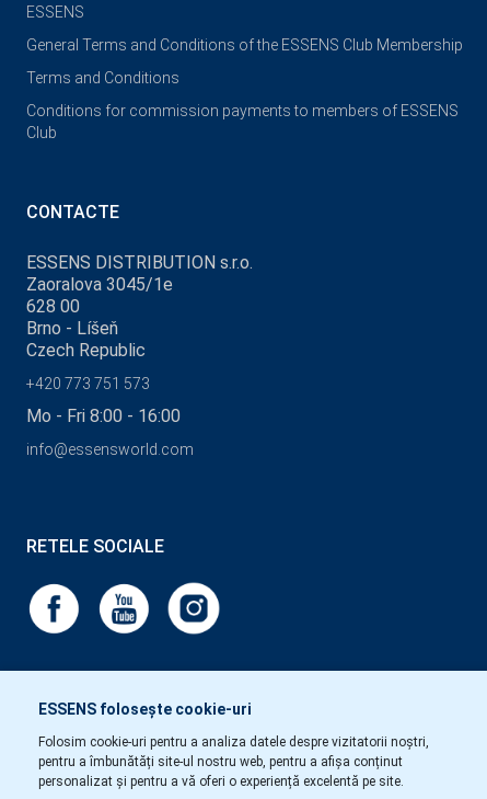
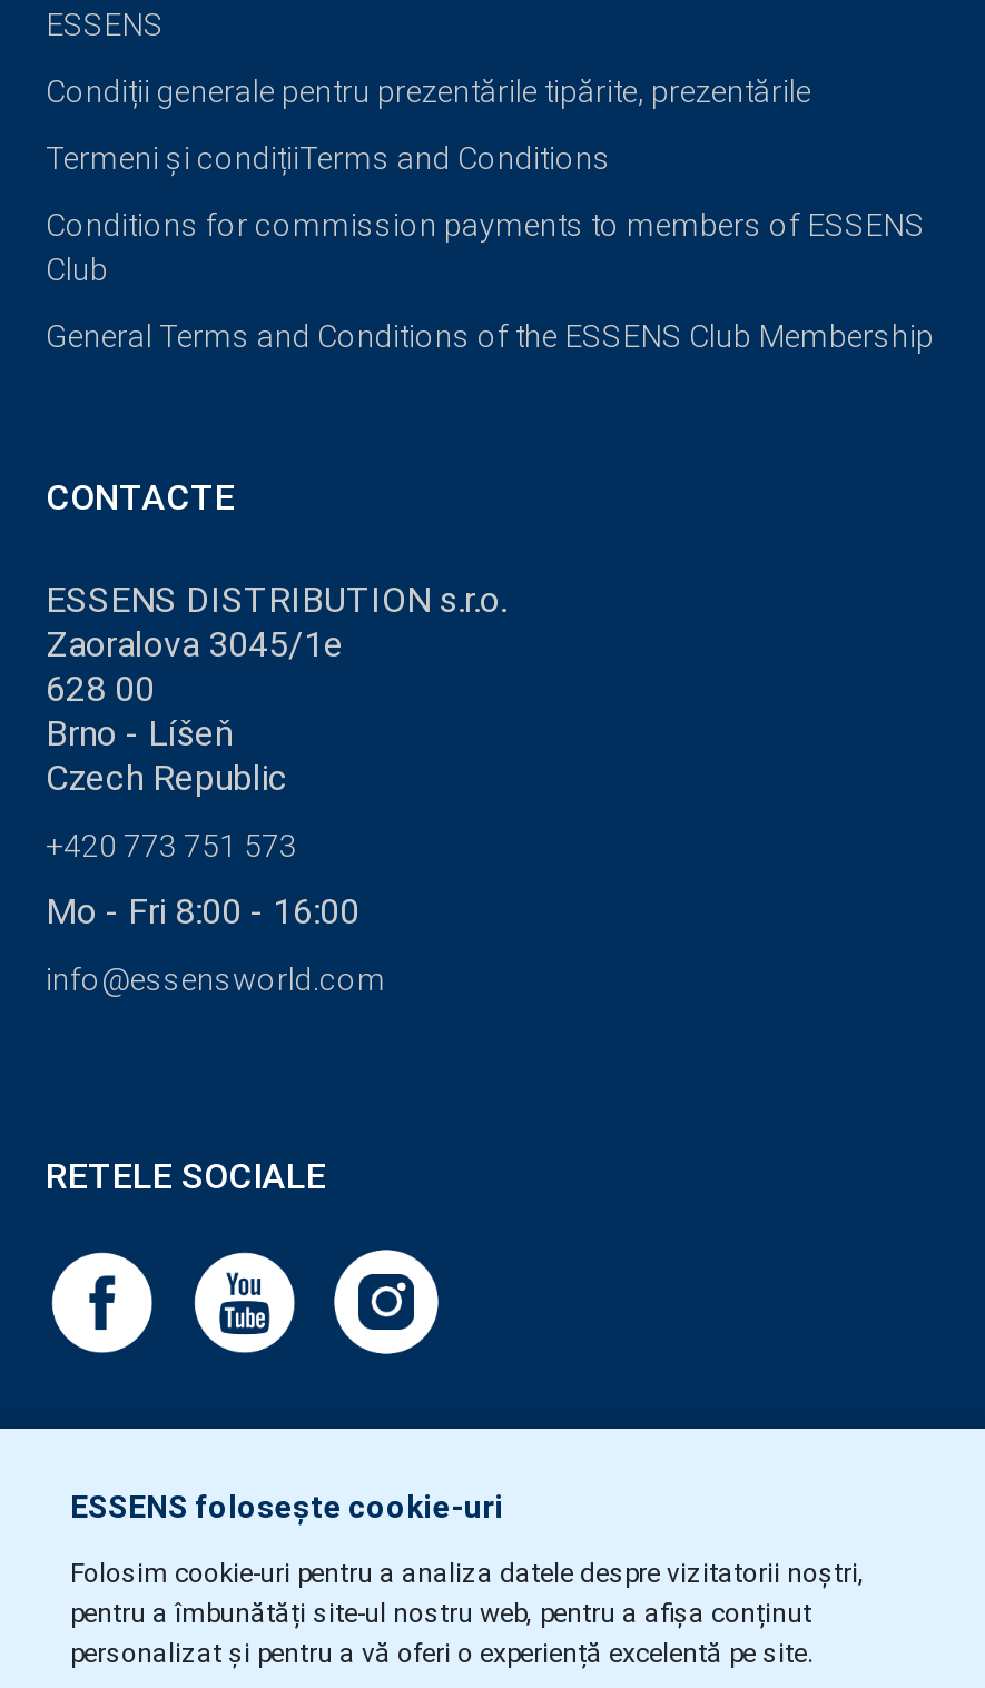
+ Condiții generale pentru prezentările tipărite, prezentările

moved down: General Terms and Conditions of the ESSENS Club Membership

- Terms and Conditions
+ Termeni și condițiiTerms and Conditions
